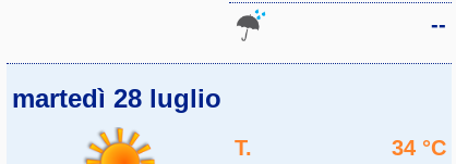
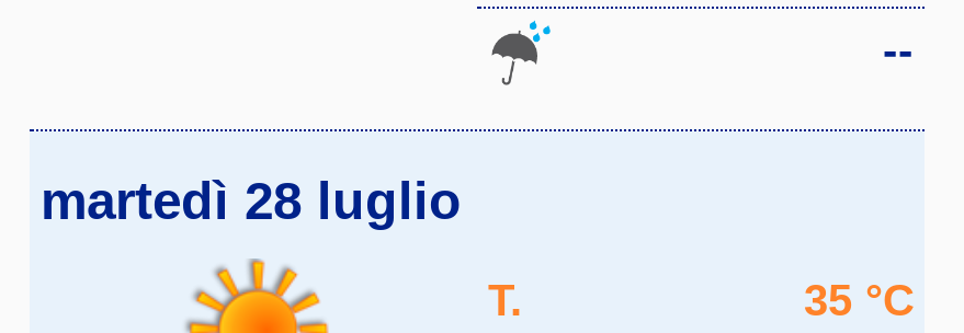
- 34 °C
+ 35 °C
